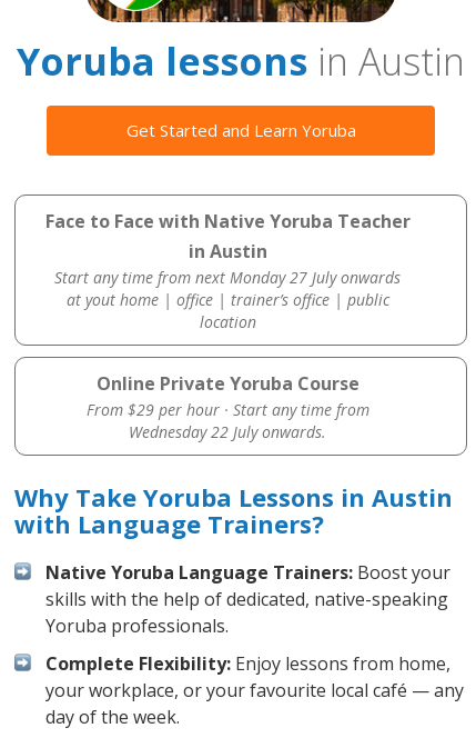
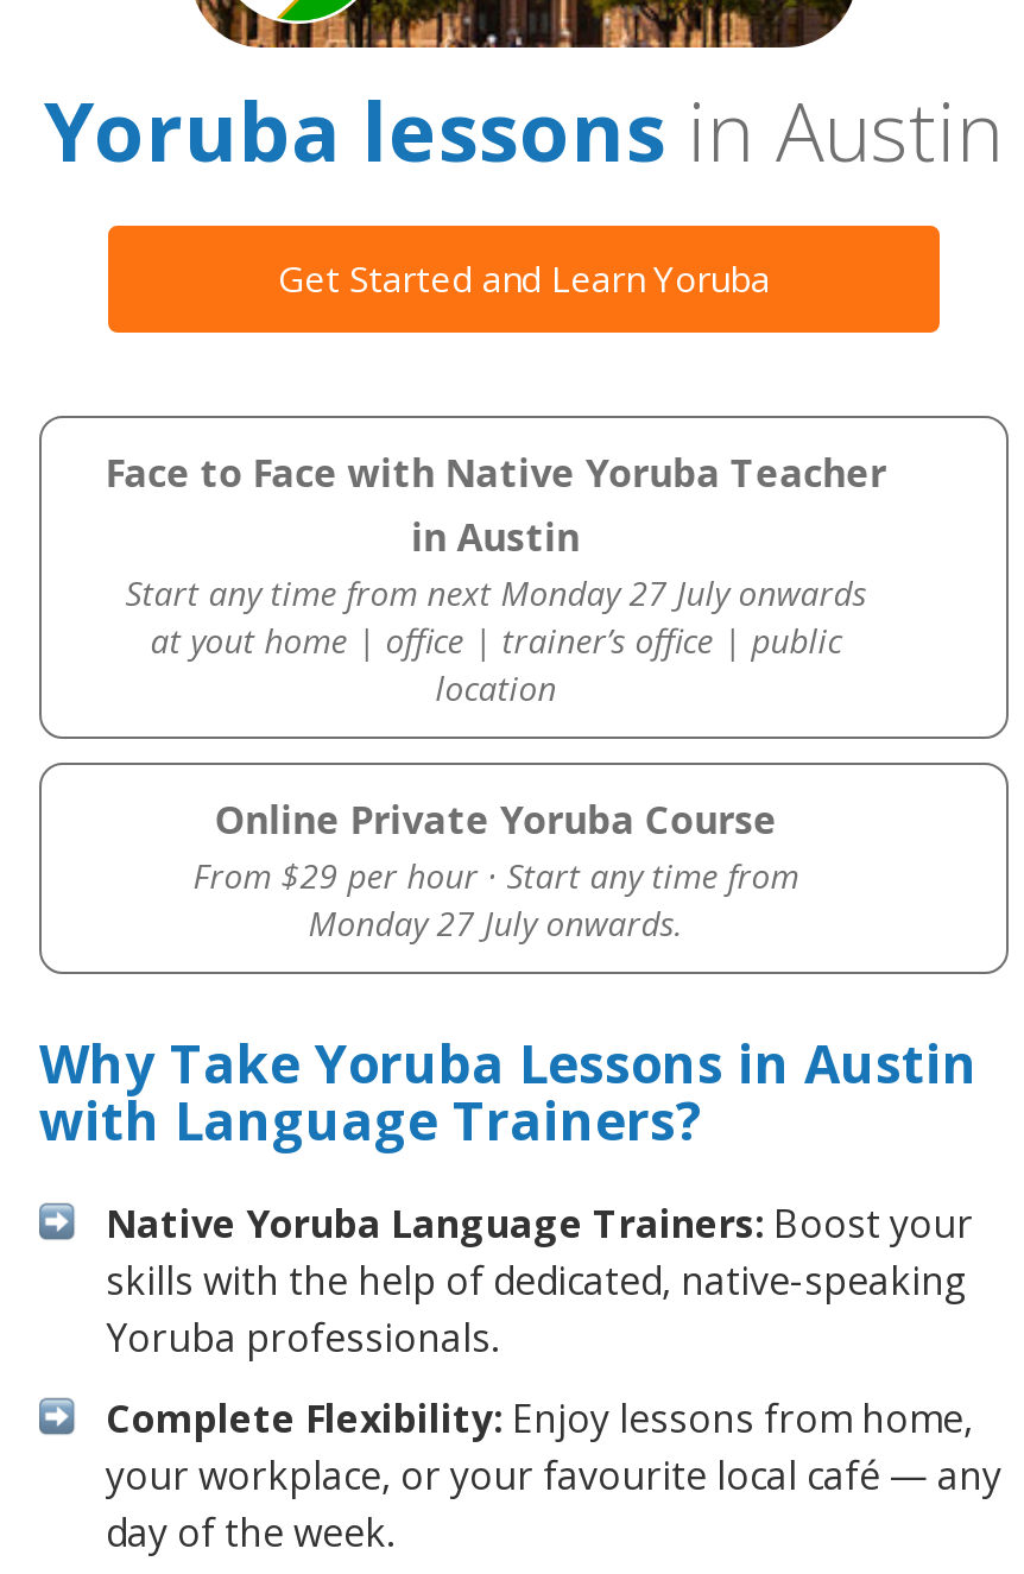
- Wednesday 22 July onwards.
+ Monday 27 July onwards.
